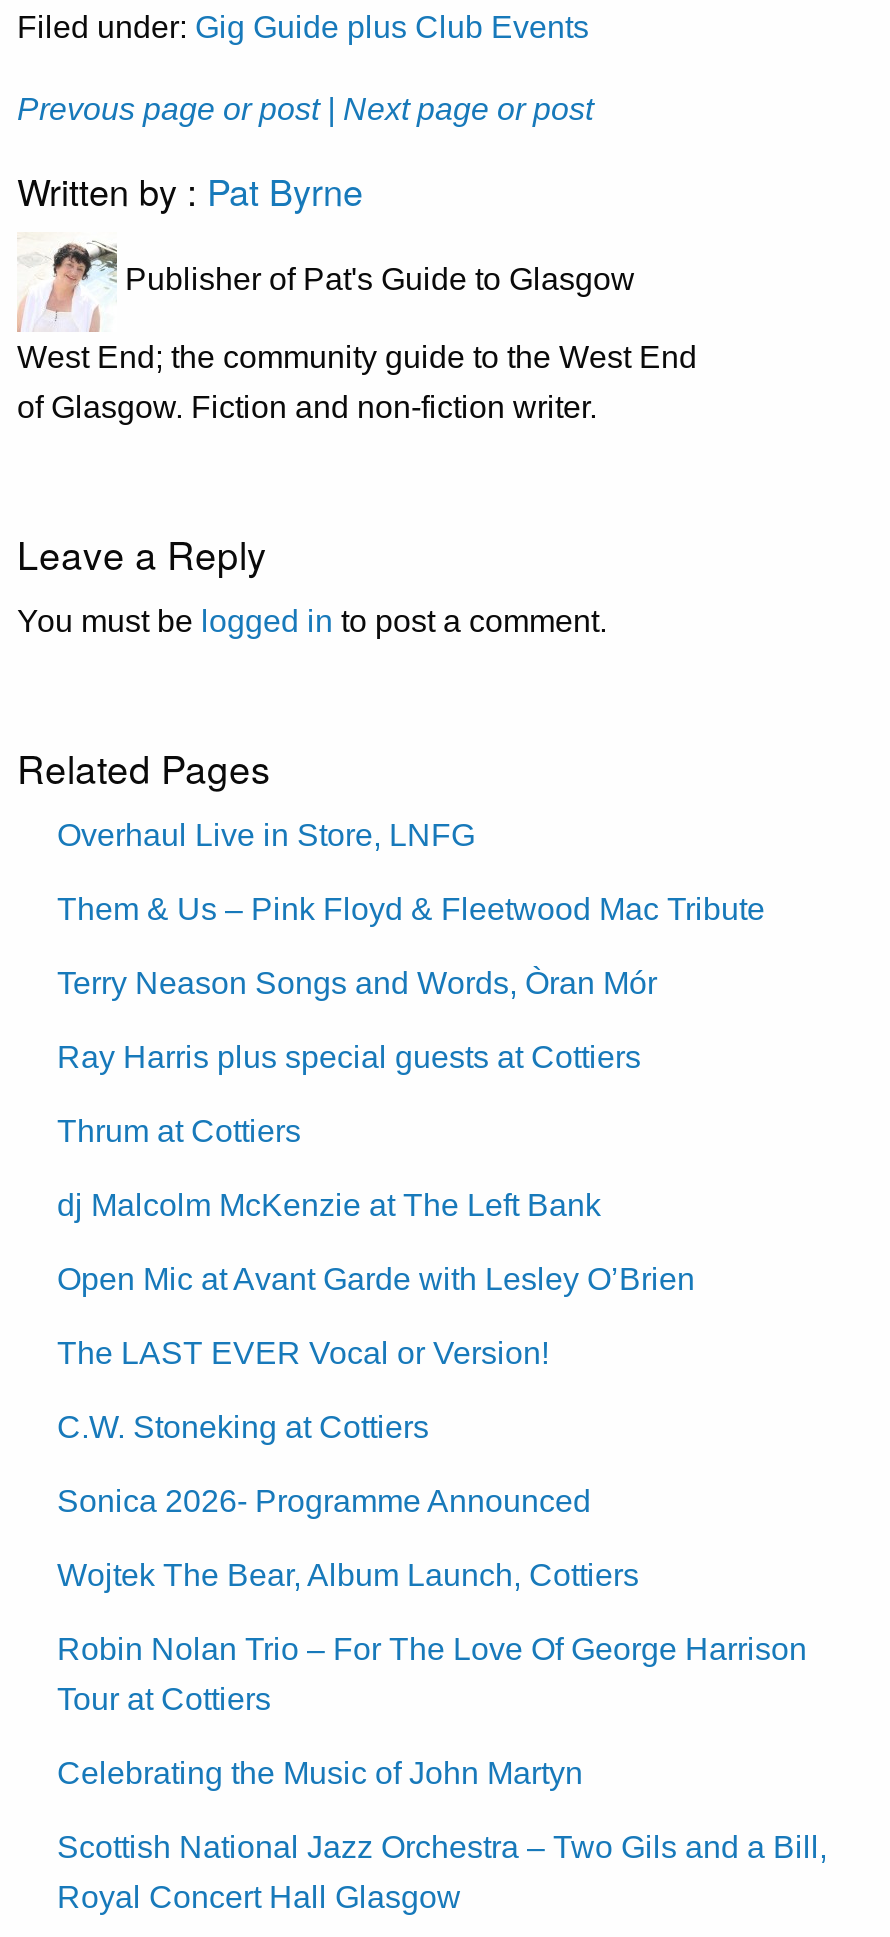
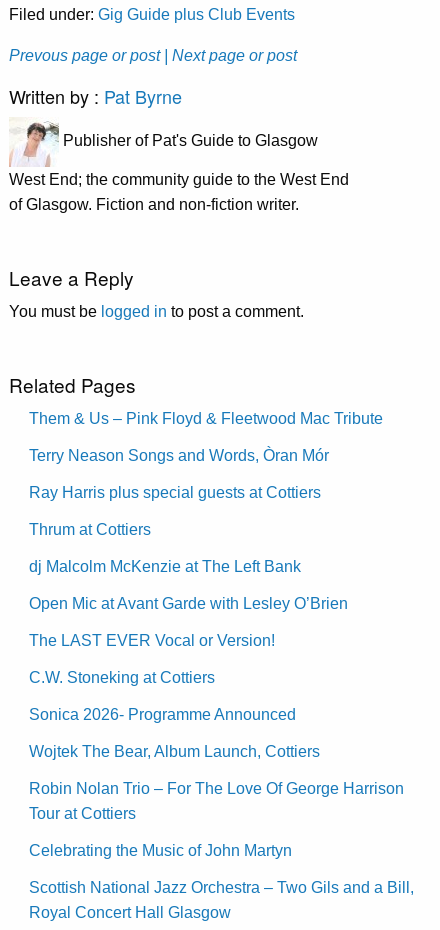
- Overhaul Live in Store, LNFG
